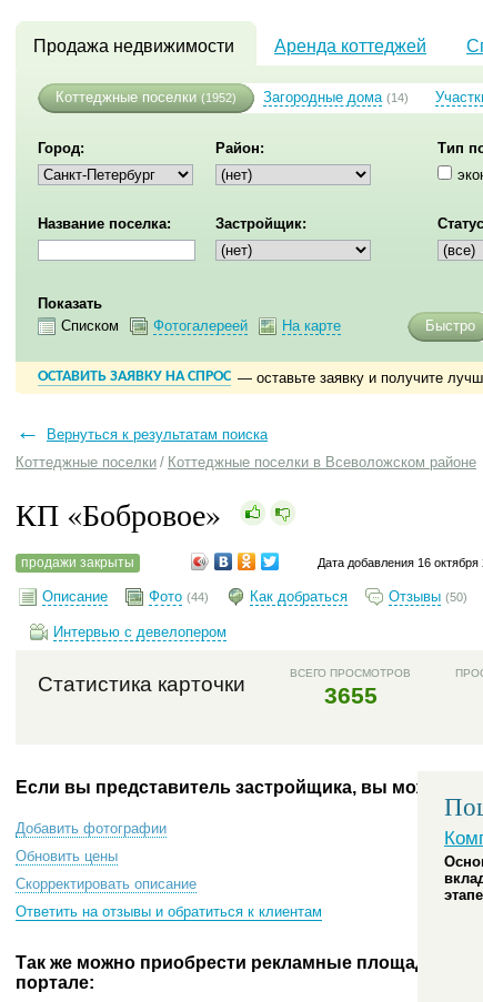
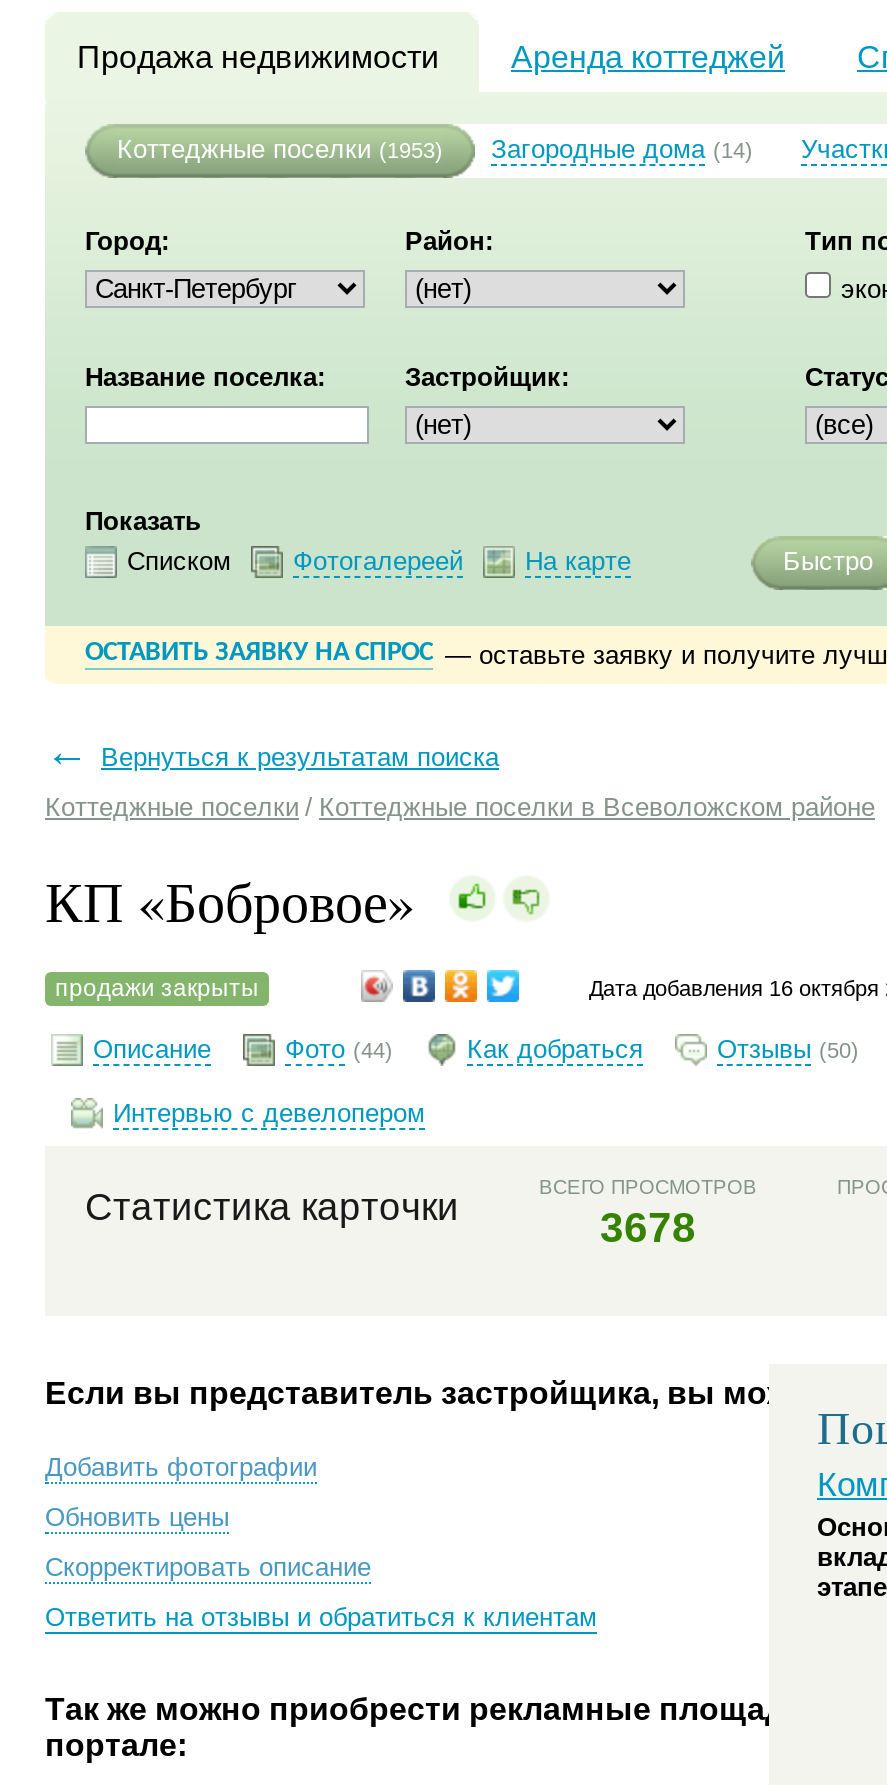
- Коттеджные поселки (1952)
+ Коттеджные поселки (1953)

- 3655
+ 3678
